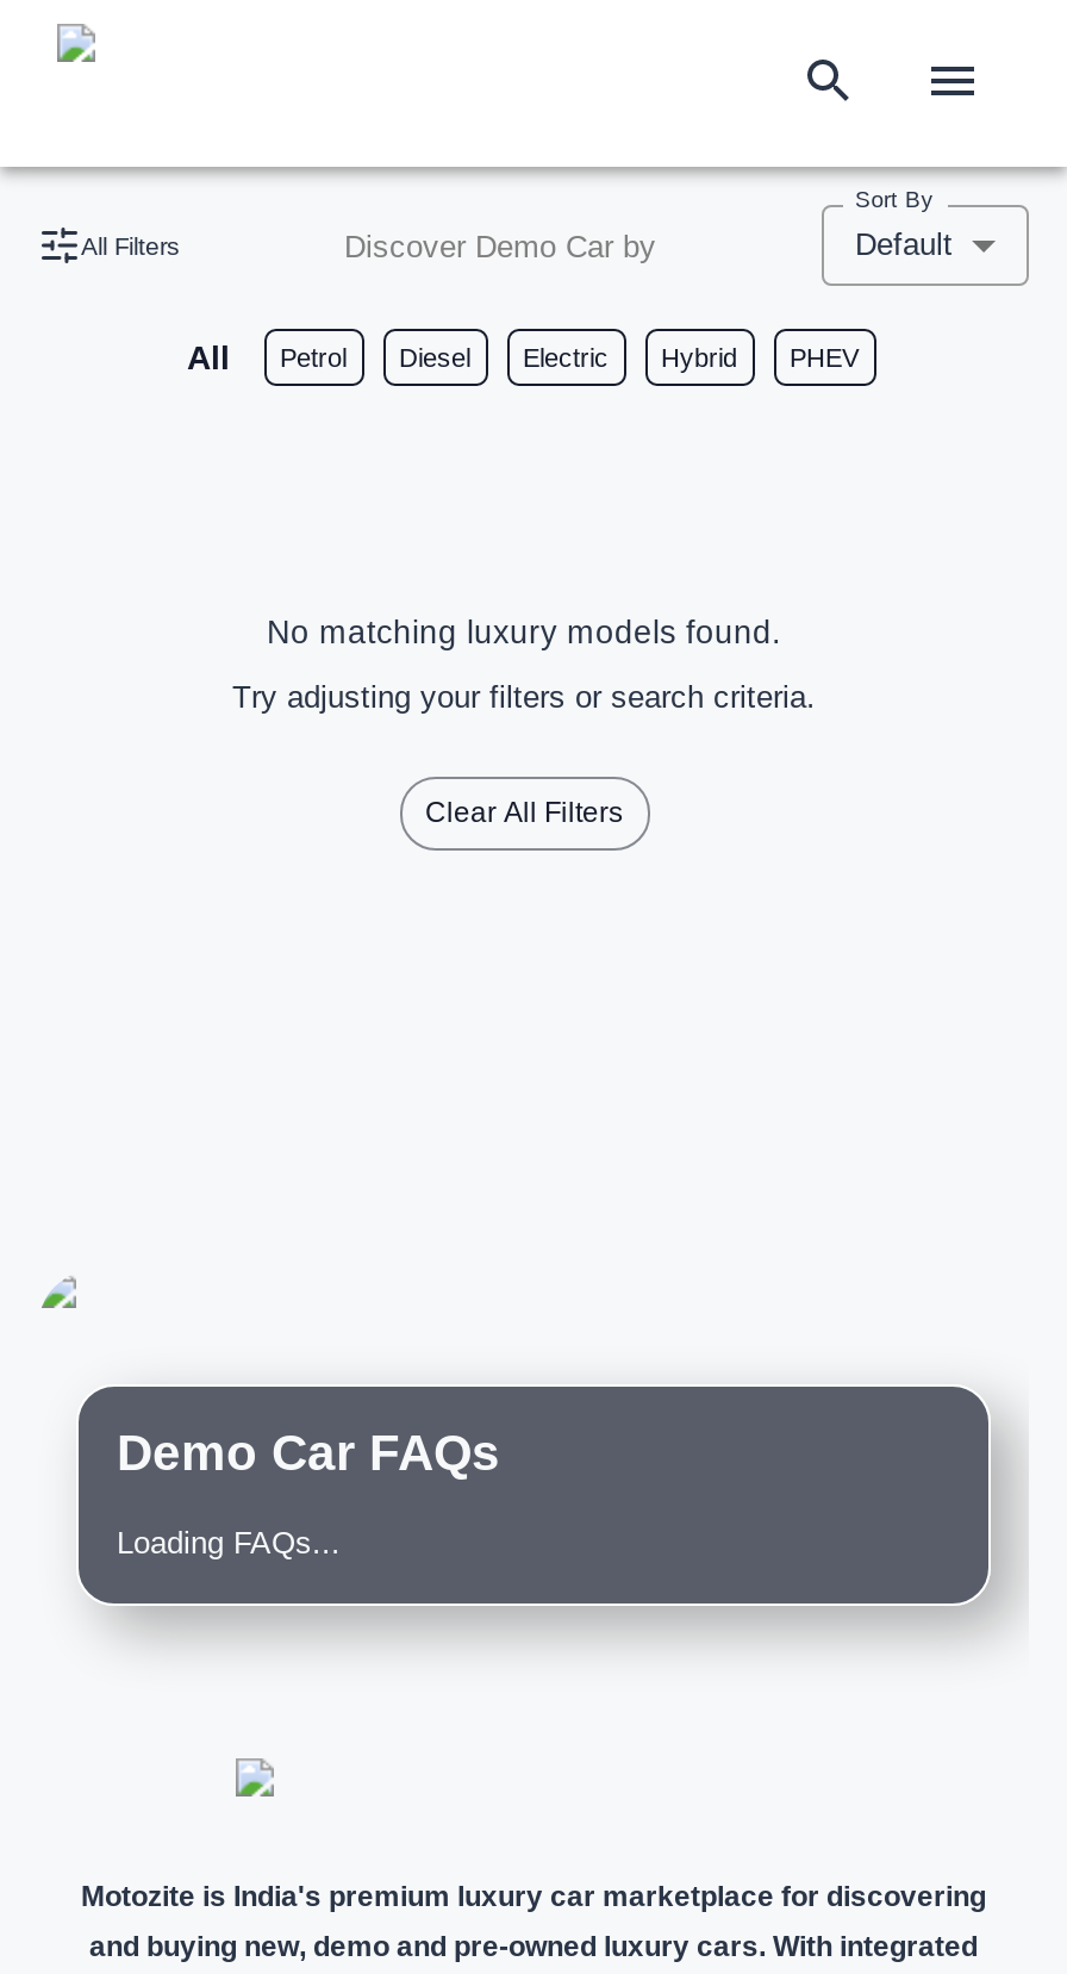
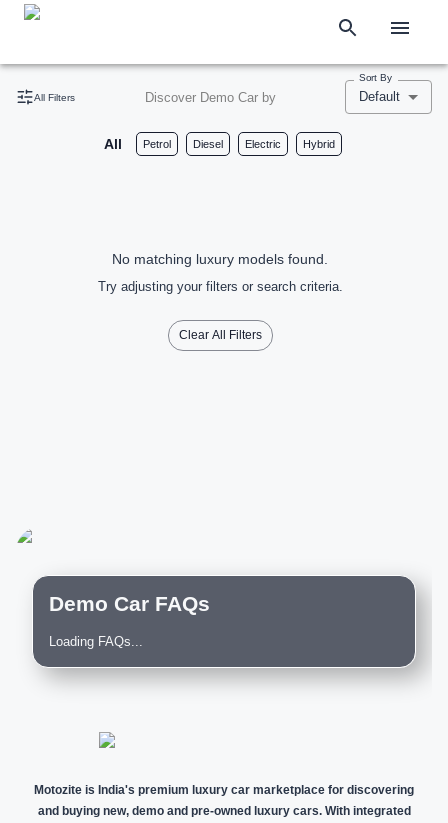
- PHEV
